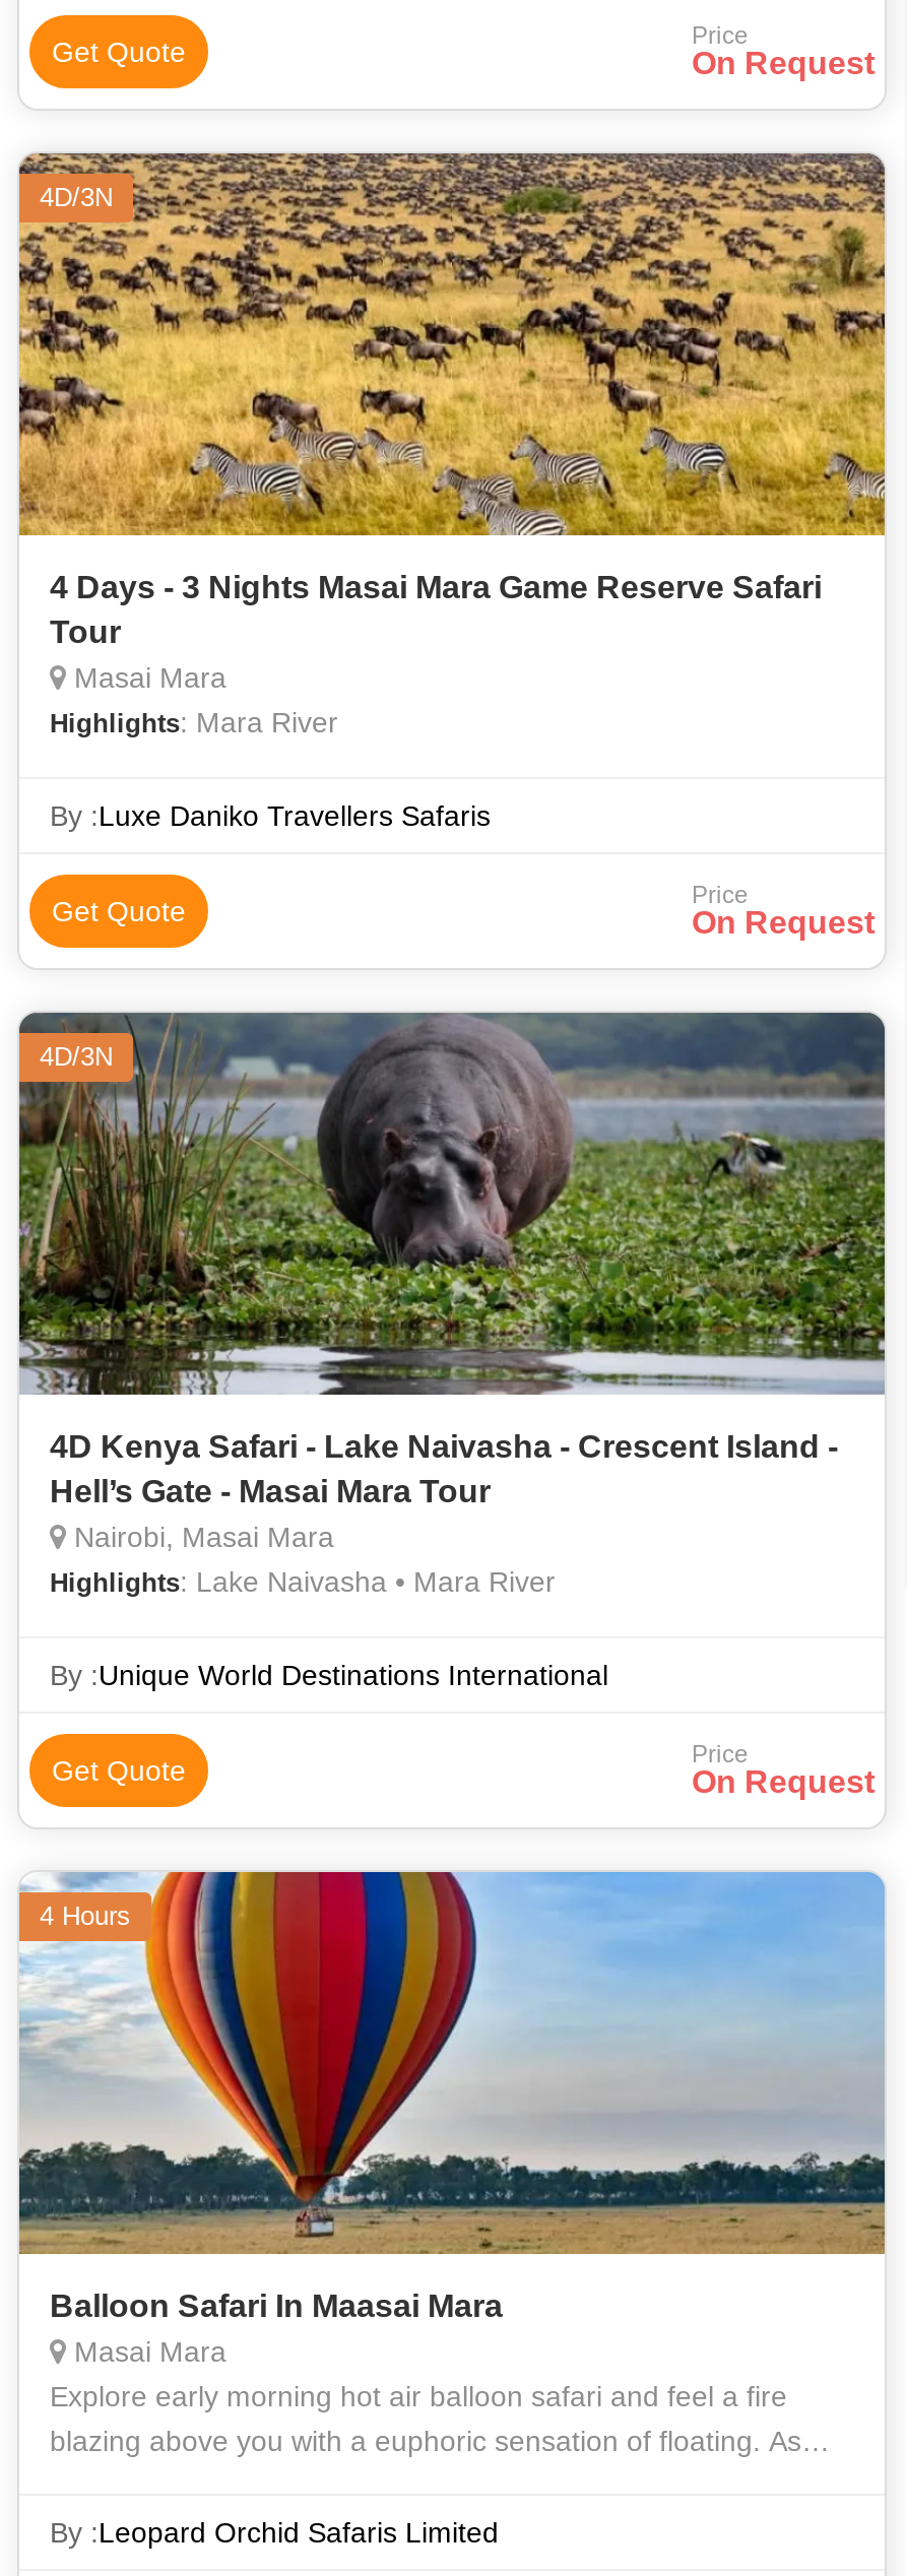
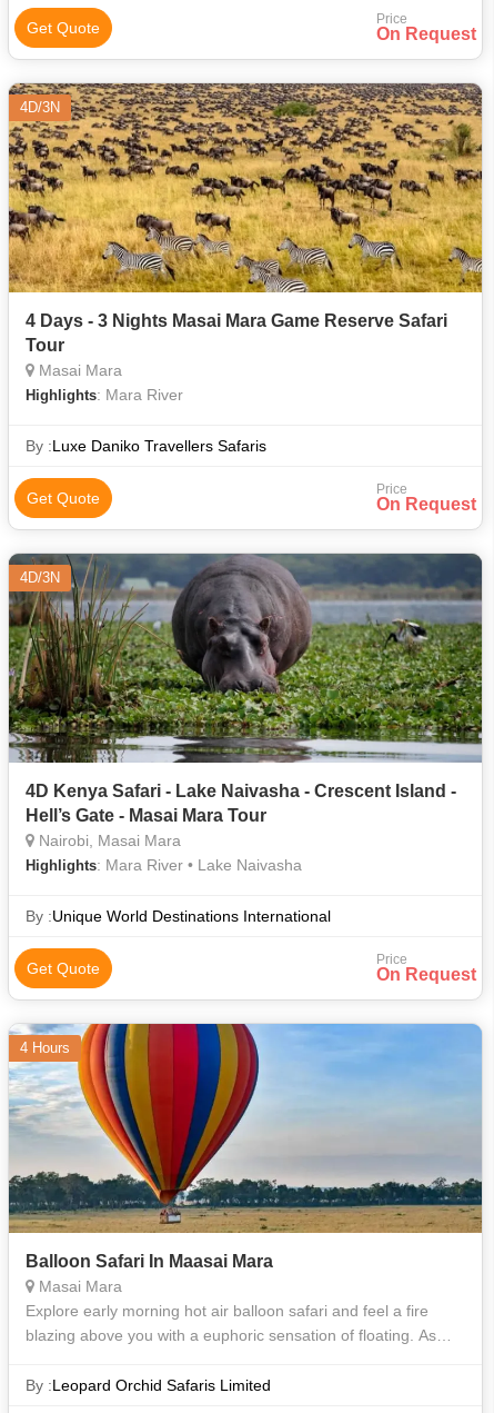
- Highlights: Lake Naivasha • Mara River
+ Highlights: Mara River • Lake Naivasha
